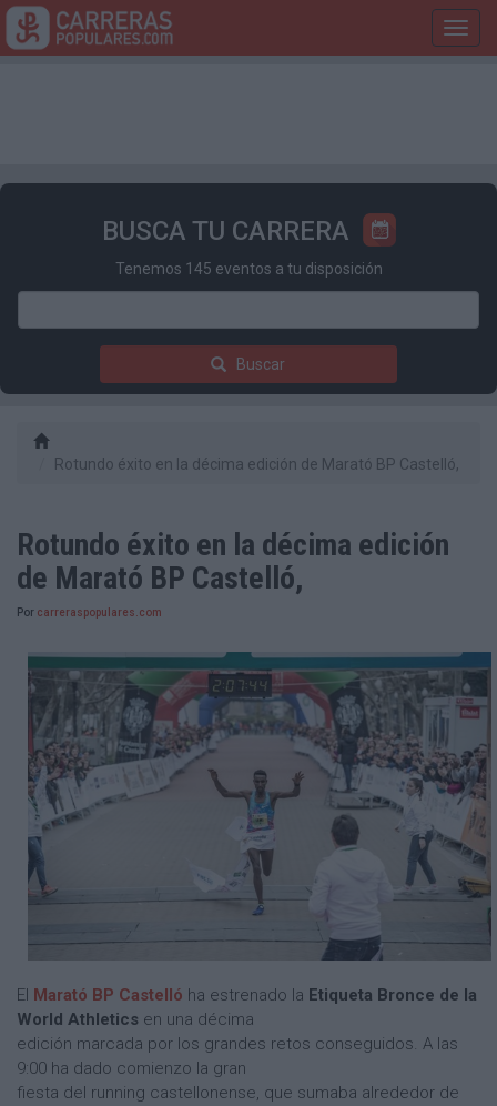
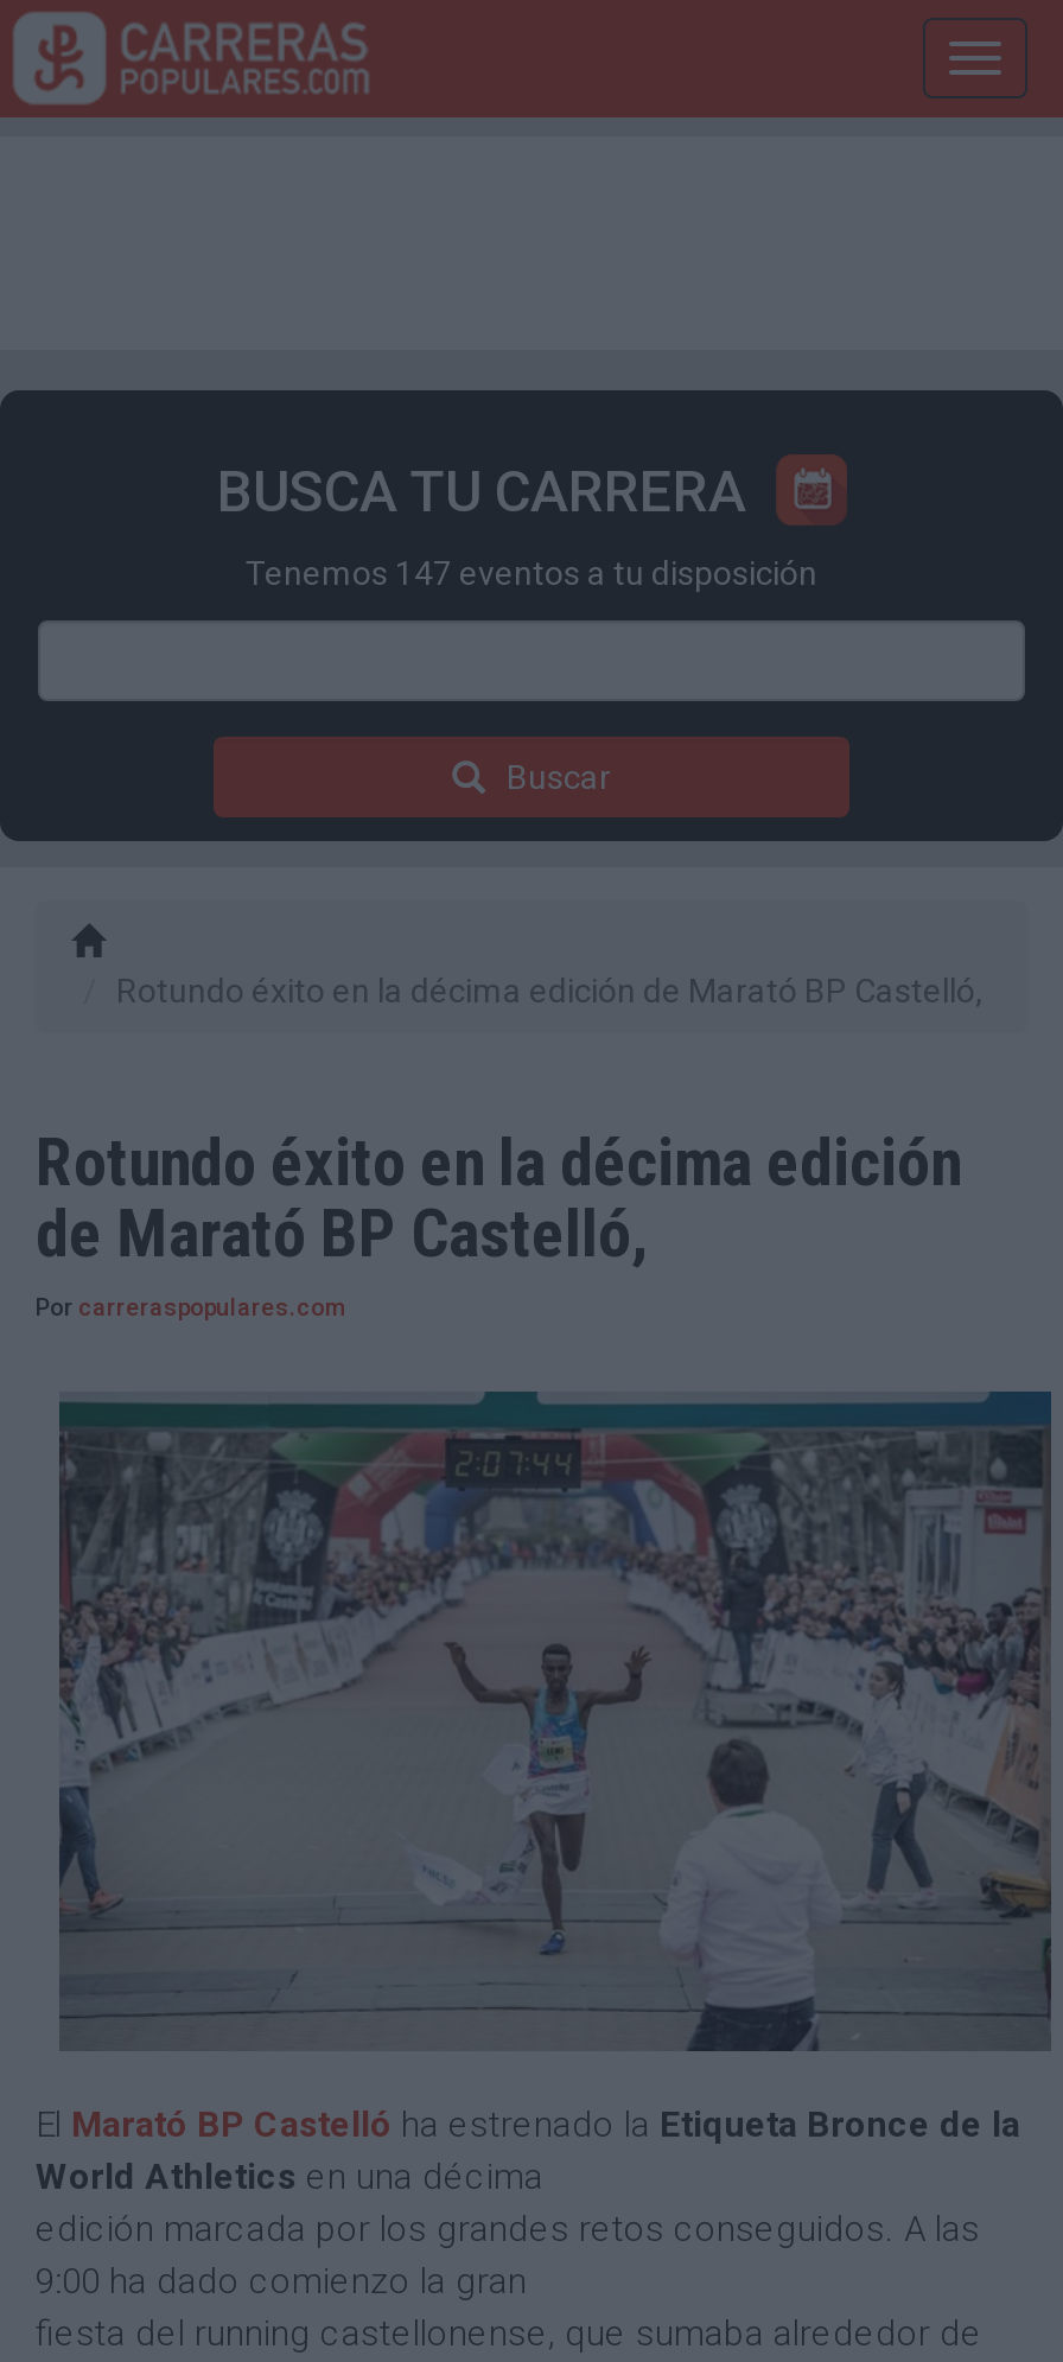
- Tenemos 145 eventos a tu disposición
+ Tenemos 147 eventos a tu disposición
